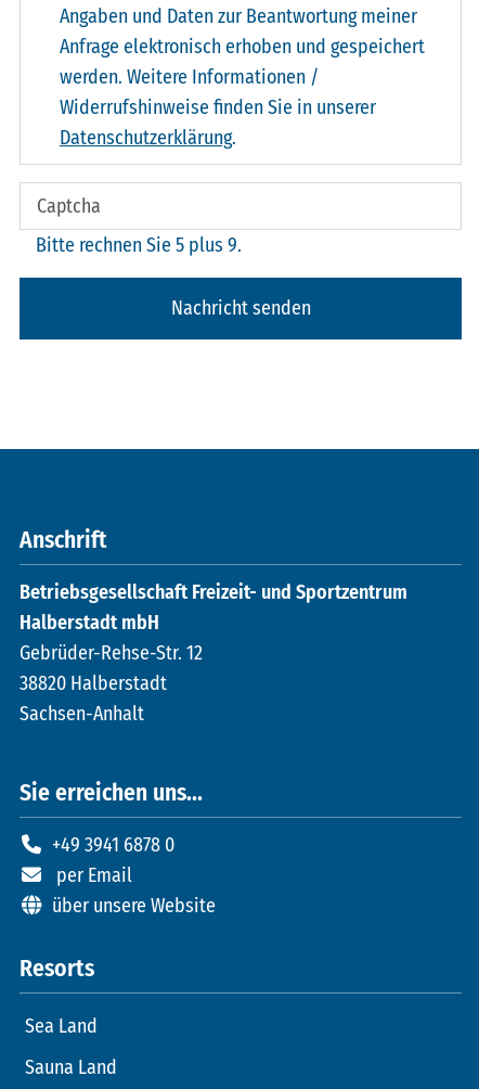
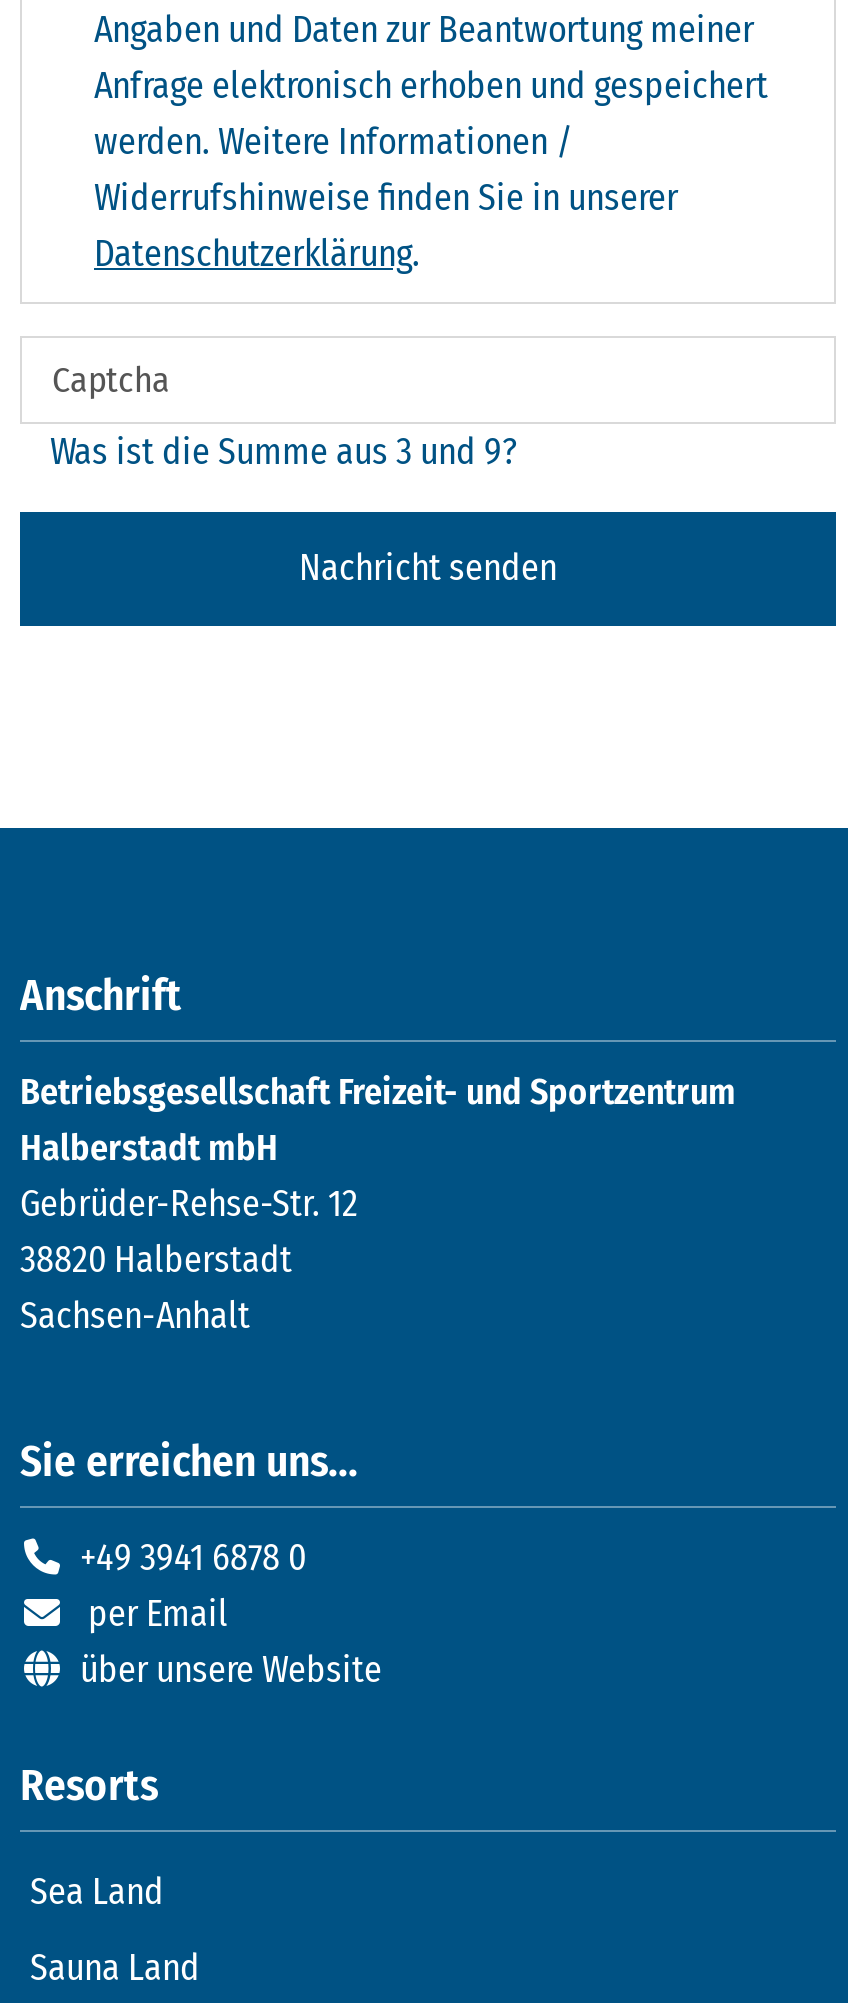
- Bitte rechnen Sie 5 plus 9.
+ Was ist die Summe aus 3 und 9?
